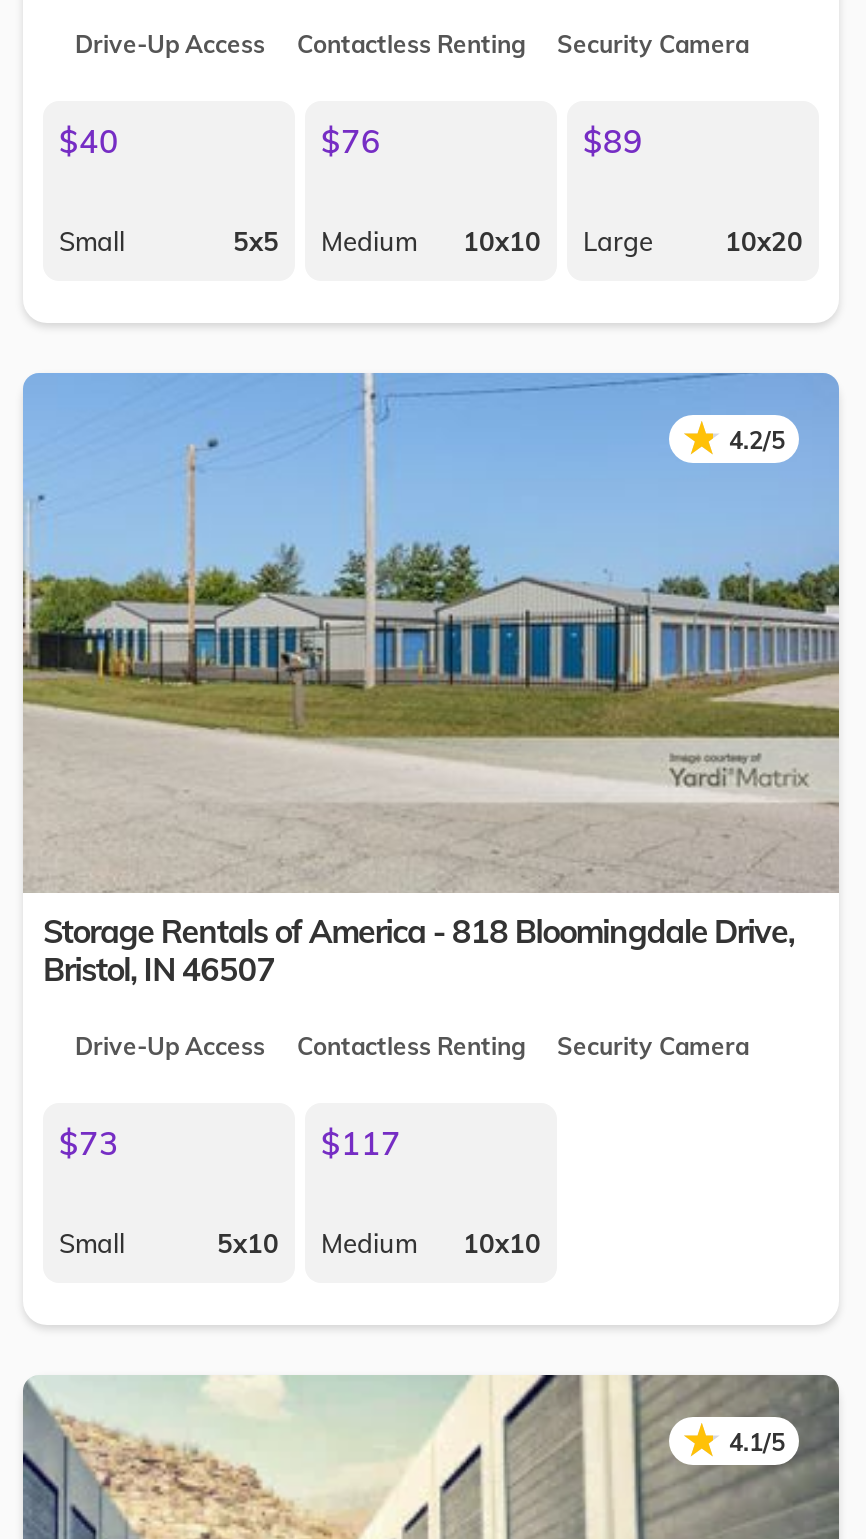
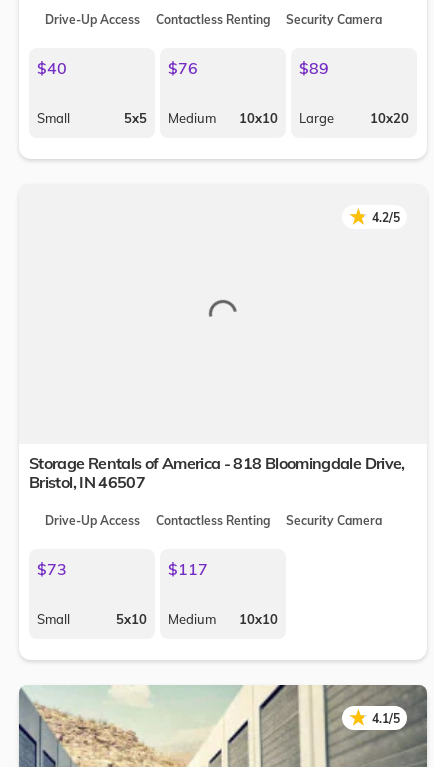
- [image]
